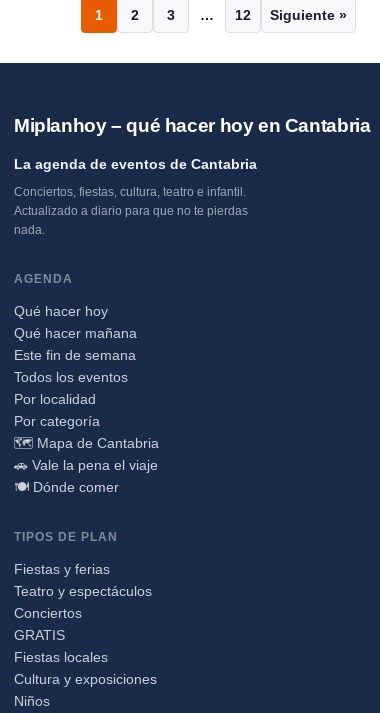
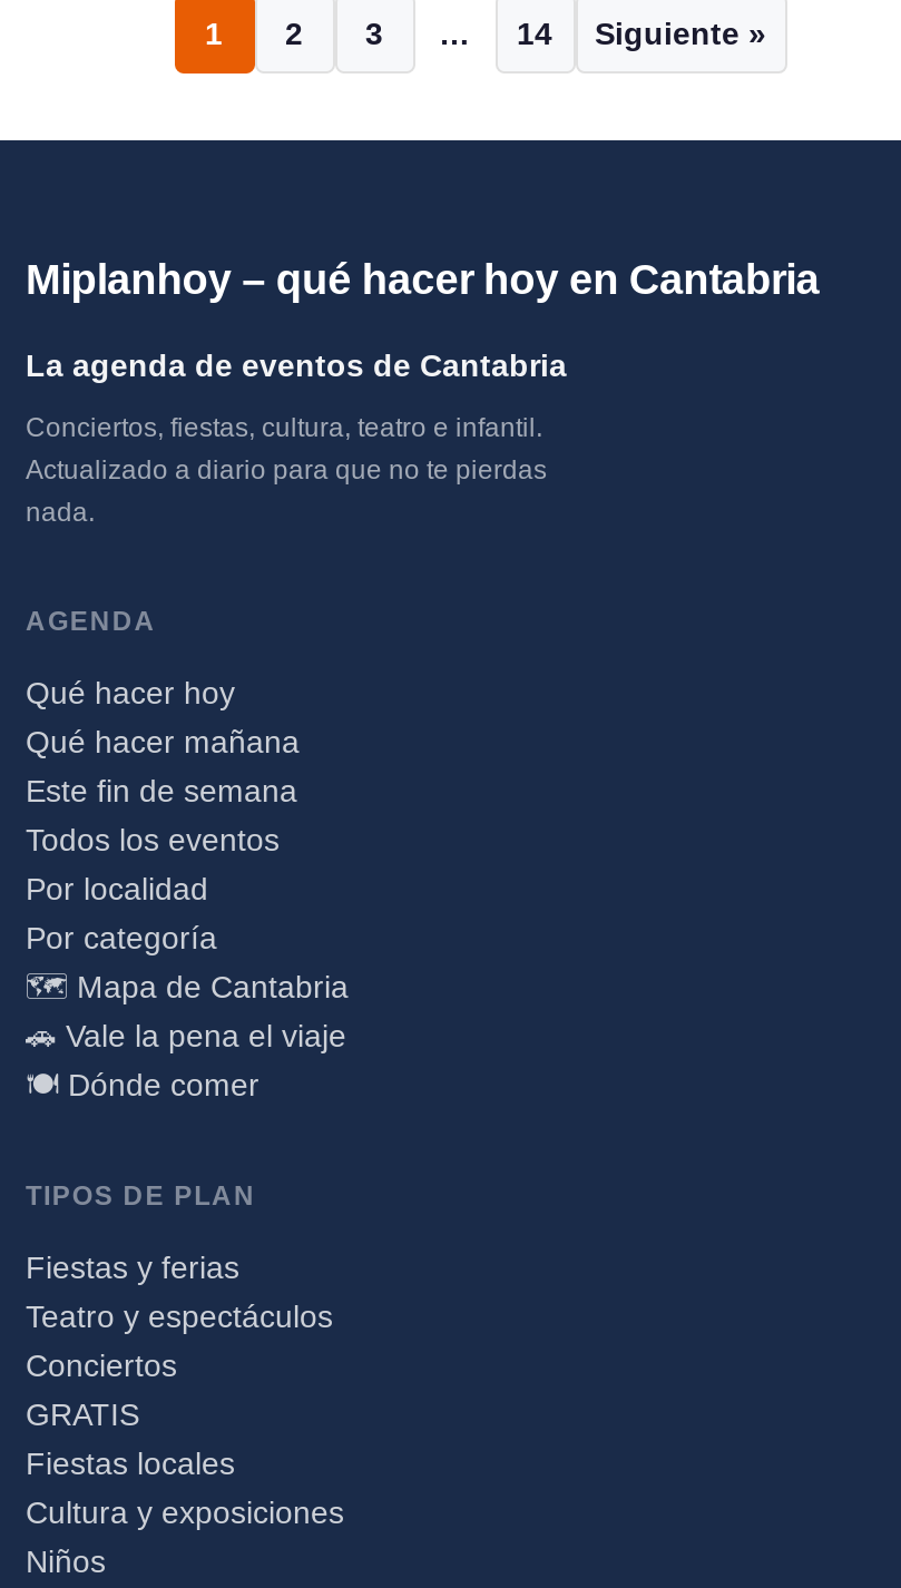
- 12
+ 14
